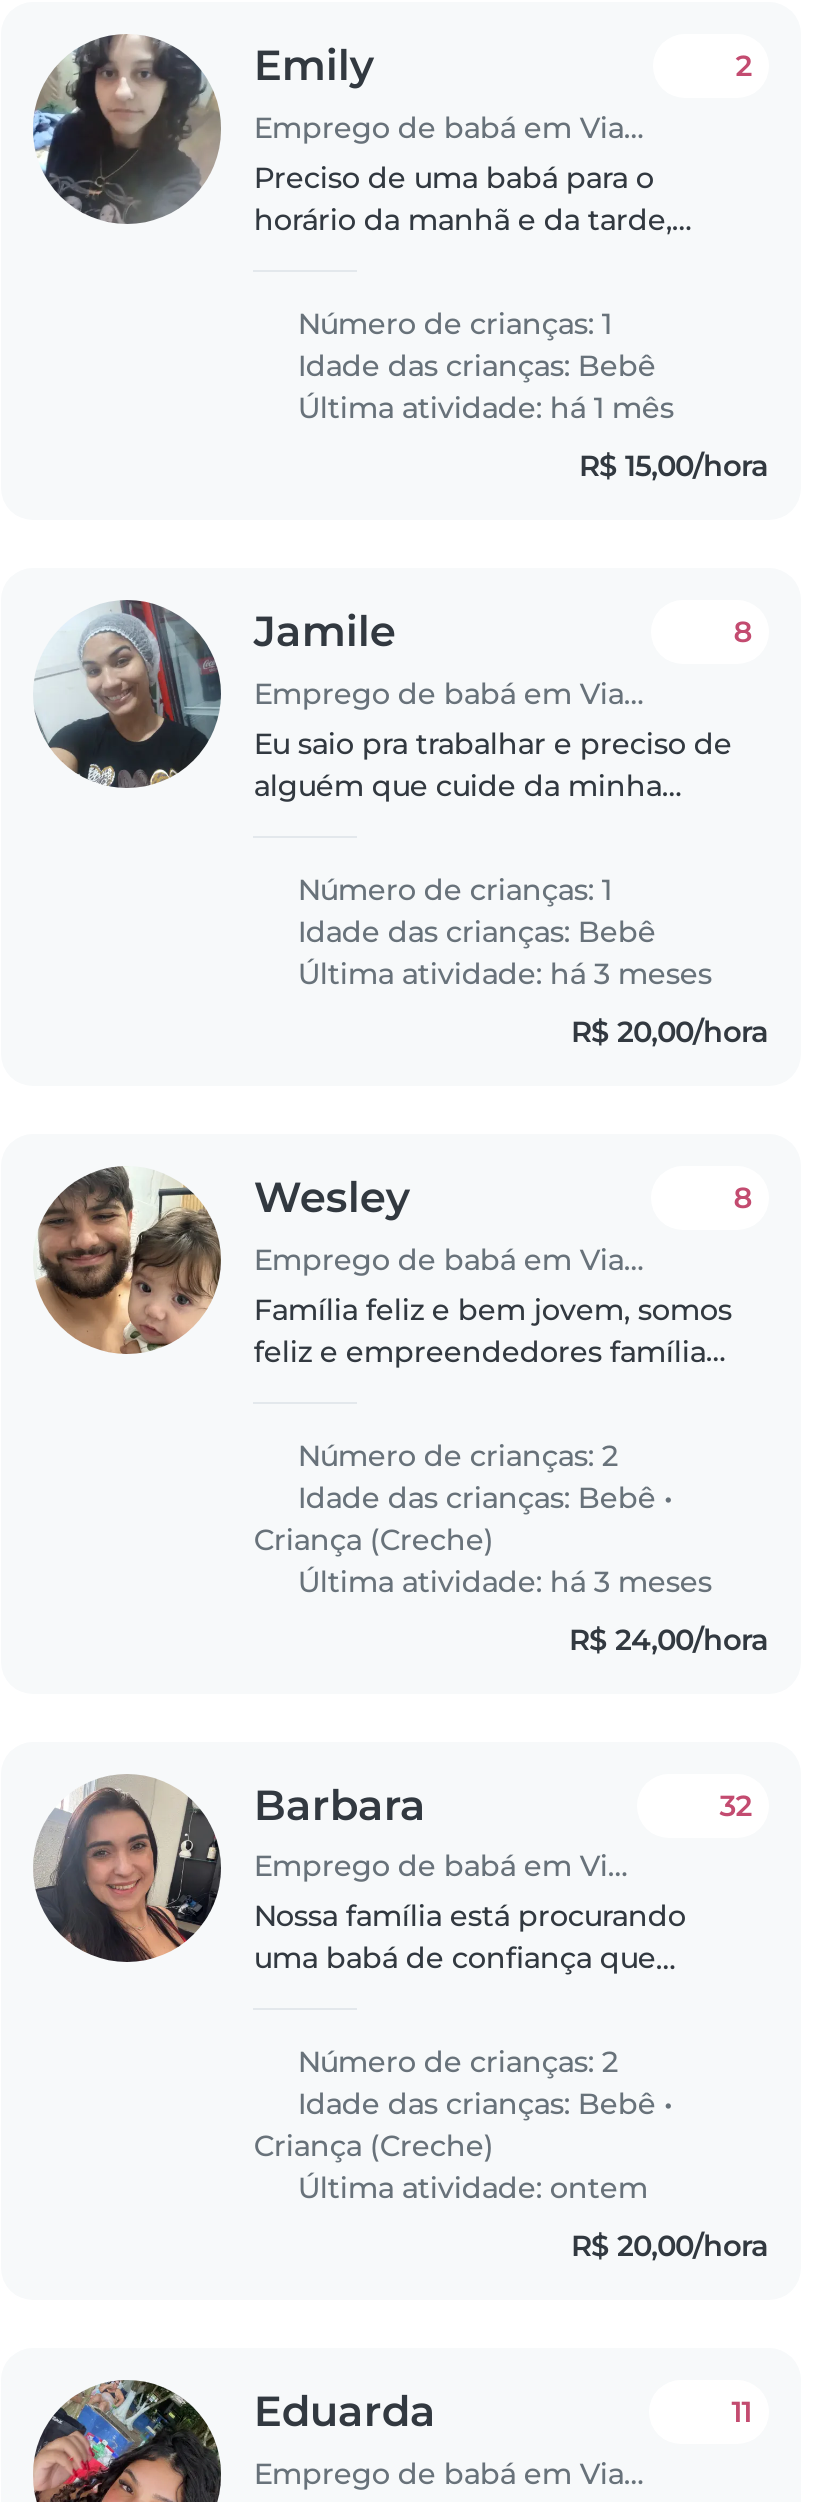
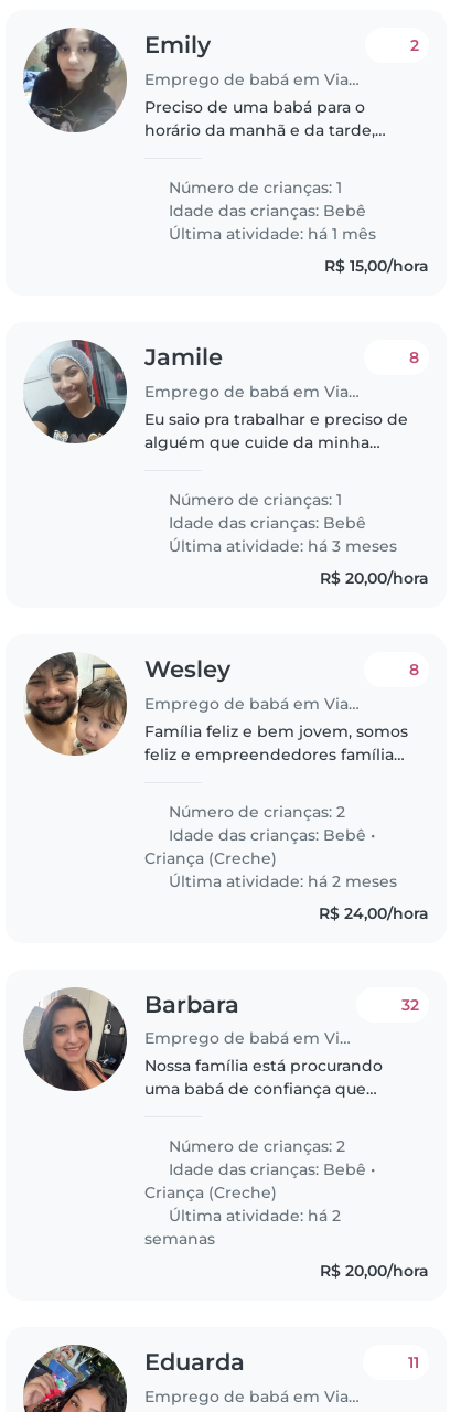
- Última atividade: há 3 meses
+ Última atividade: há 2 meses

- Última atividade: ontem
+ Última atividade: há 2
+ semanas
